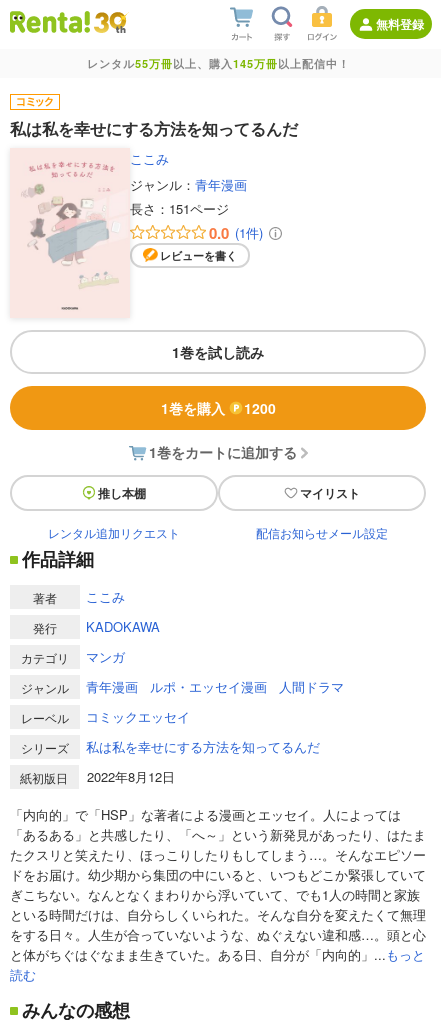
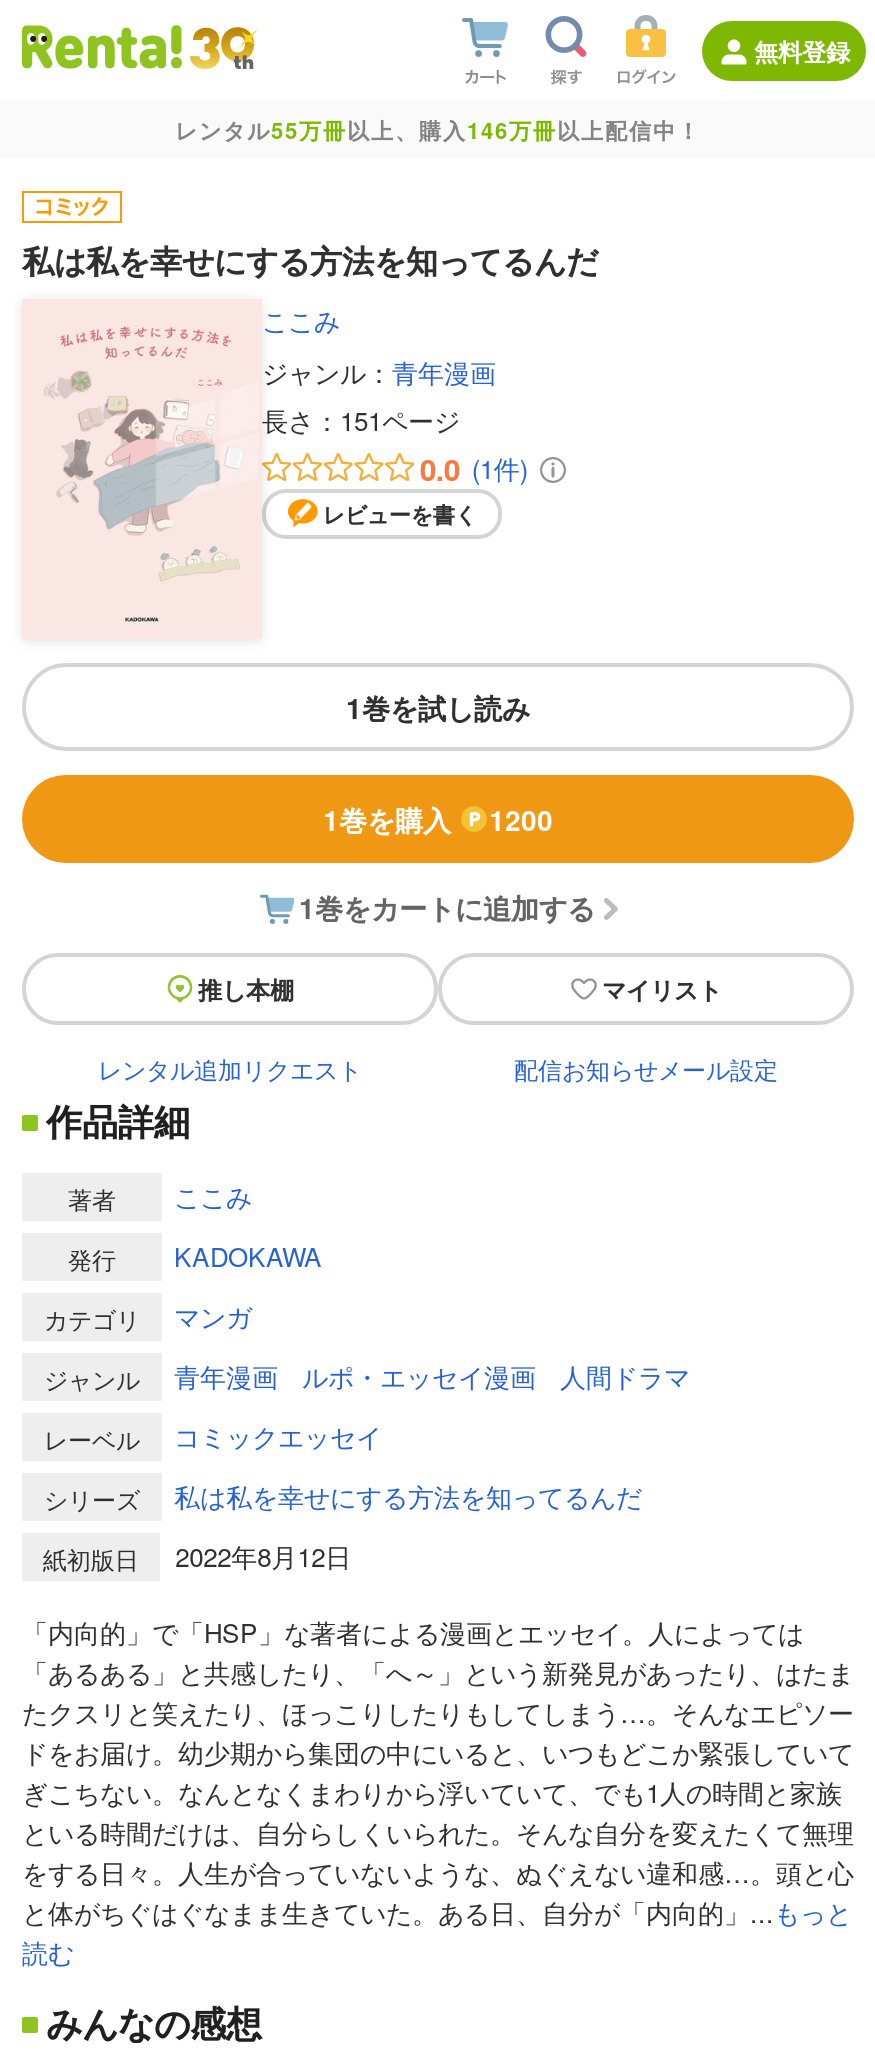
- レンタル55万冊以上、購入145万冊以上配信中！
+ レンタル55万冊以上、購入146万冊以上配信中！
